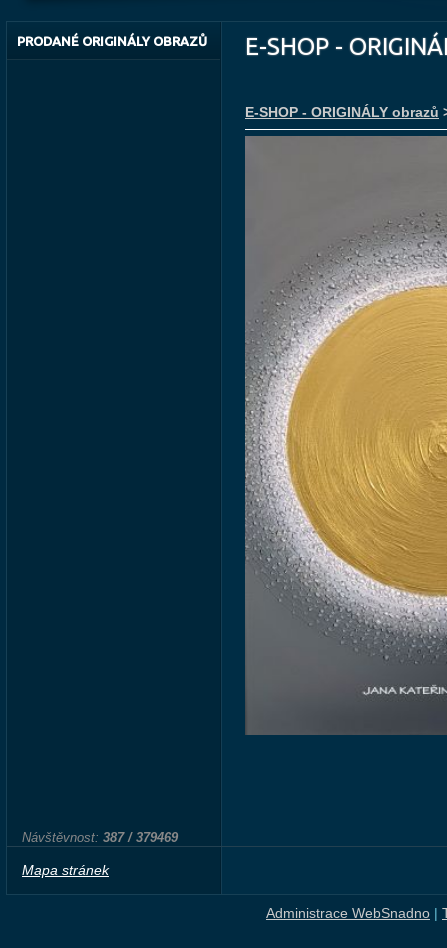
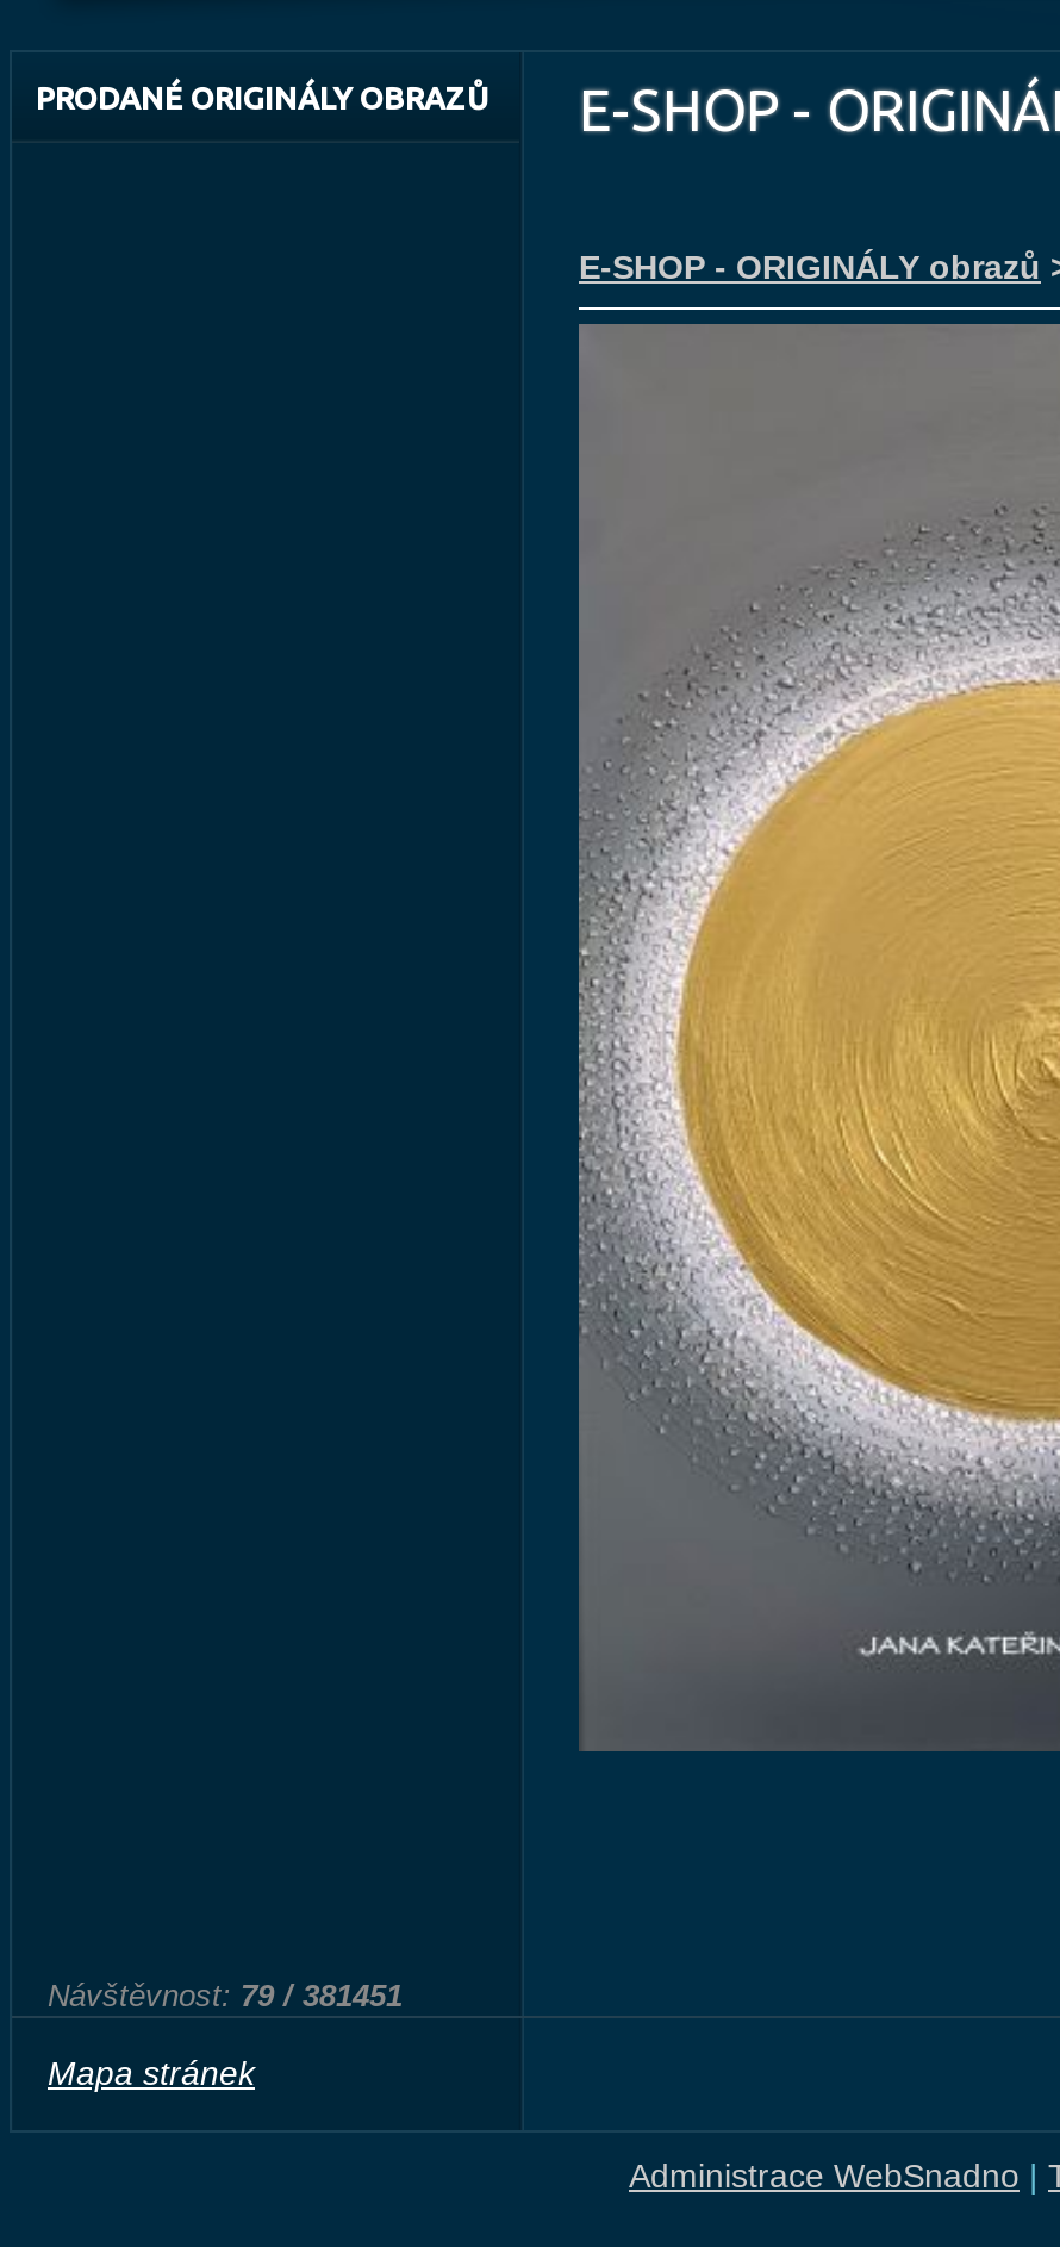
- Návštěvnost: 387 / 379469
+ Návštěvnost: 79 / 381451
